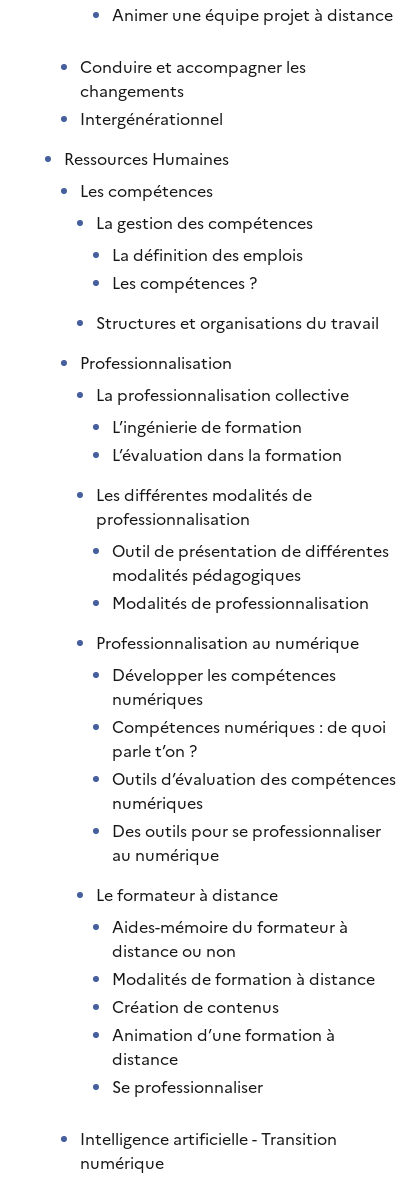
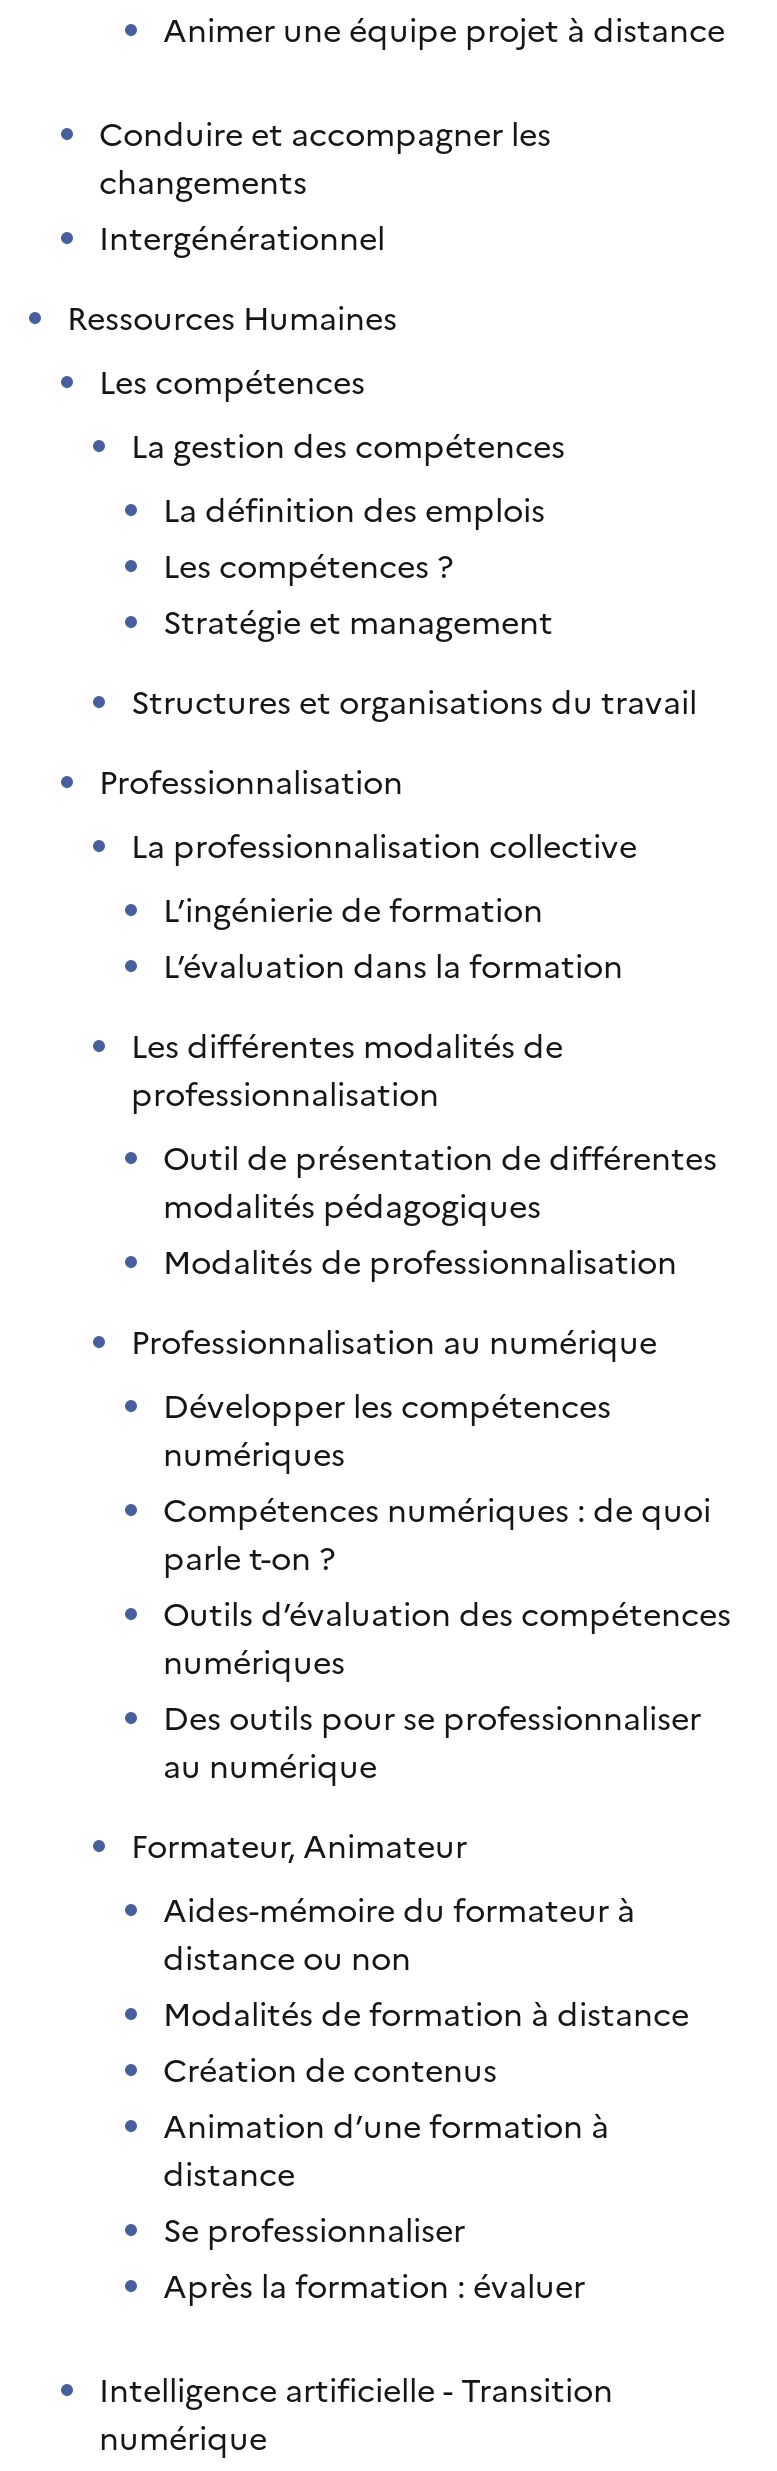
+ Stratégie et management

- parle t’on ?
+ parle t-on ?

- Le formateur à distance
+ Formateur, Animateur

+ Après la formation : évaluer
